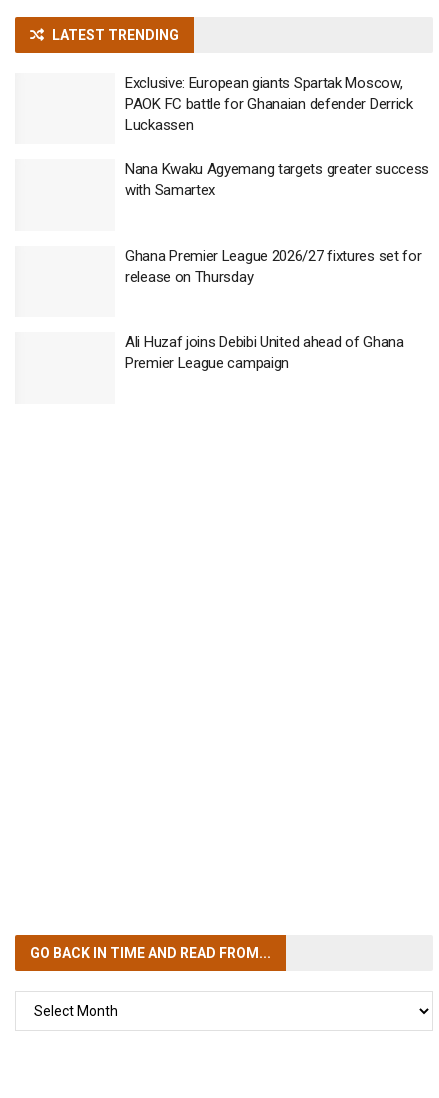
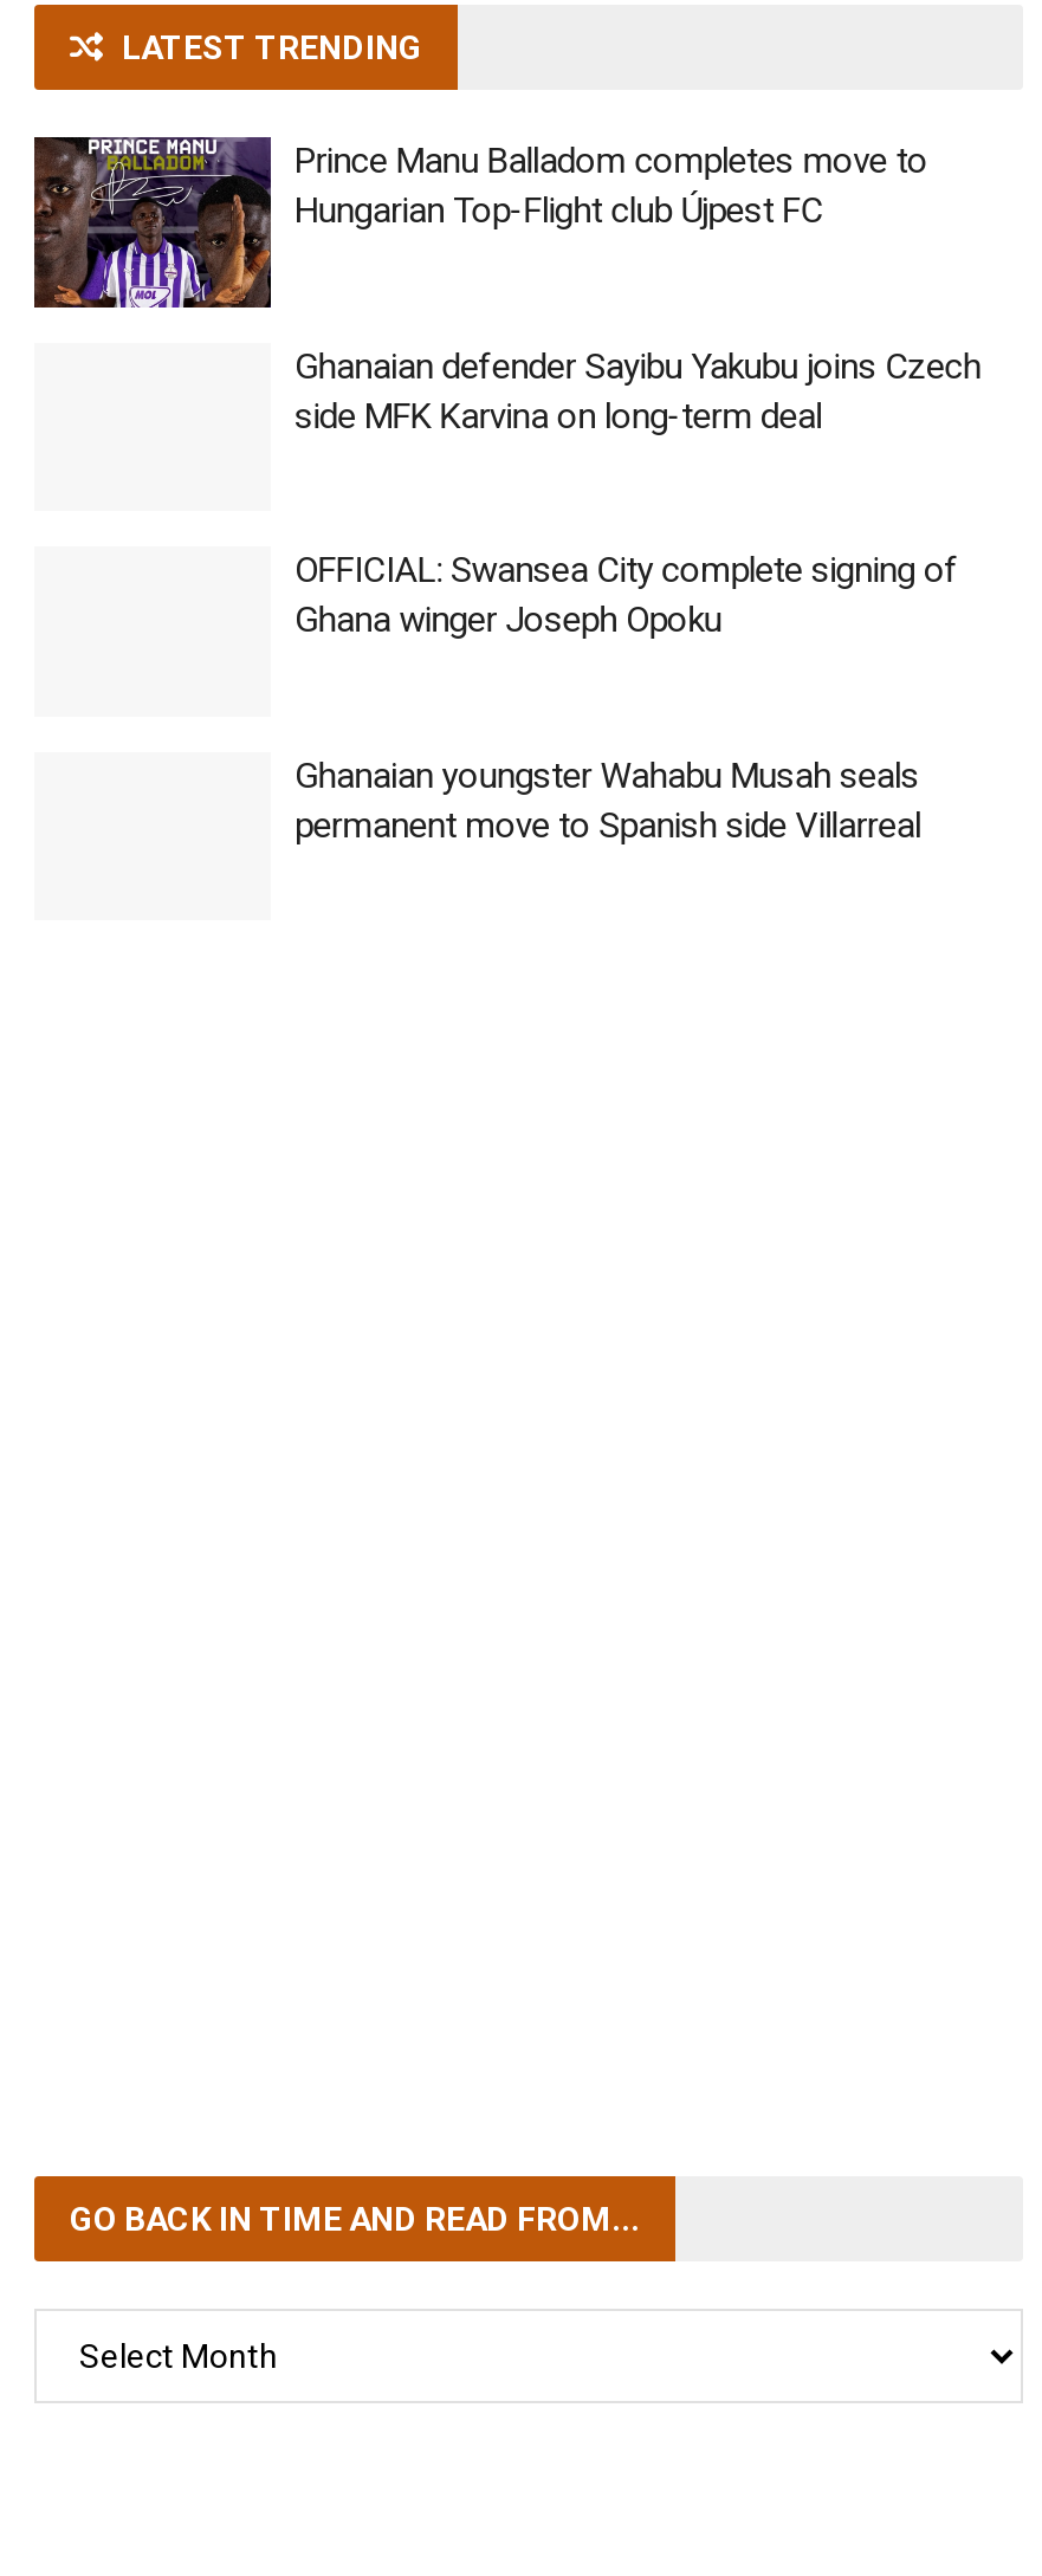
+ [image]

- Exclusive: European giants Spartak Moscow,
- PAOK FC battle for Ghanaian defender Derrick
- Luckassen
+ Prince Manu Balladom completes move to
+ Hungarian Top-Flight club Újpest FC

- Nana Kwaku Agyemang targets greater success
- with Samartex
+ Ghanaian defender Sayibu Yakubu joins Czech
+ side MFK Karvina on long-term deal

- Ghana Premier League 2026/27 fixtures set for
- release on Thursday
+ OFFICIAL: Swansea City complete signing of
+ Ghana winger Joseph Opoku

- Ali Huzaf joins Debibi United ahead of Ghana
- Premier League campaign
+ Ghanaian youngster Wahabu Musah seals
+ permanent move to Spanish side Villarreal
